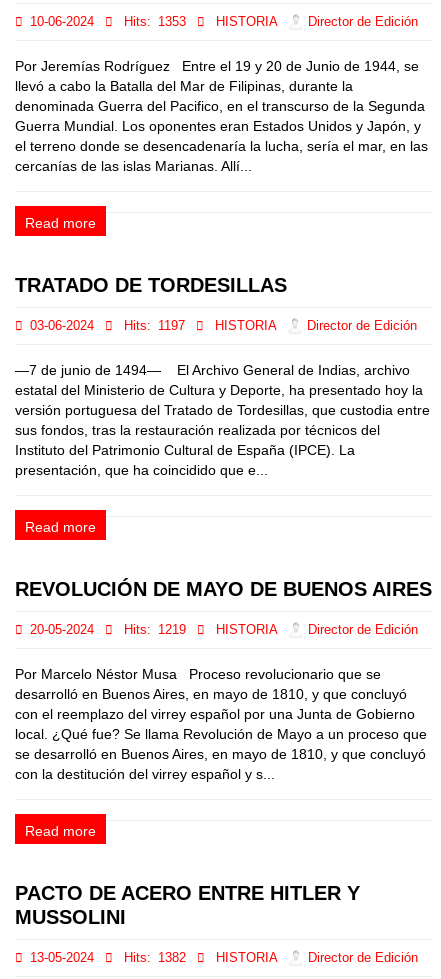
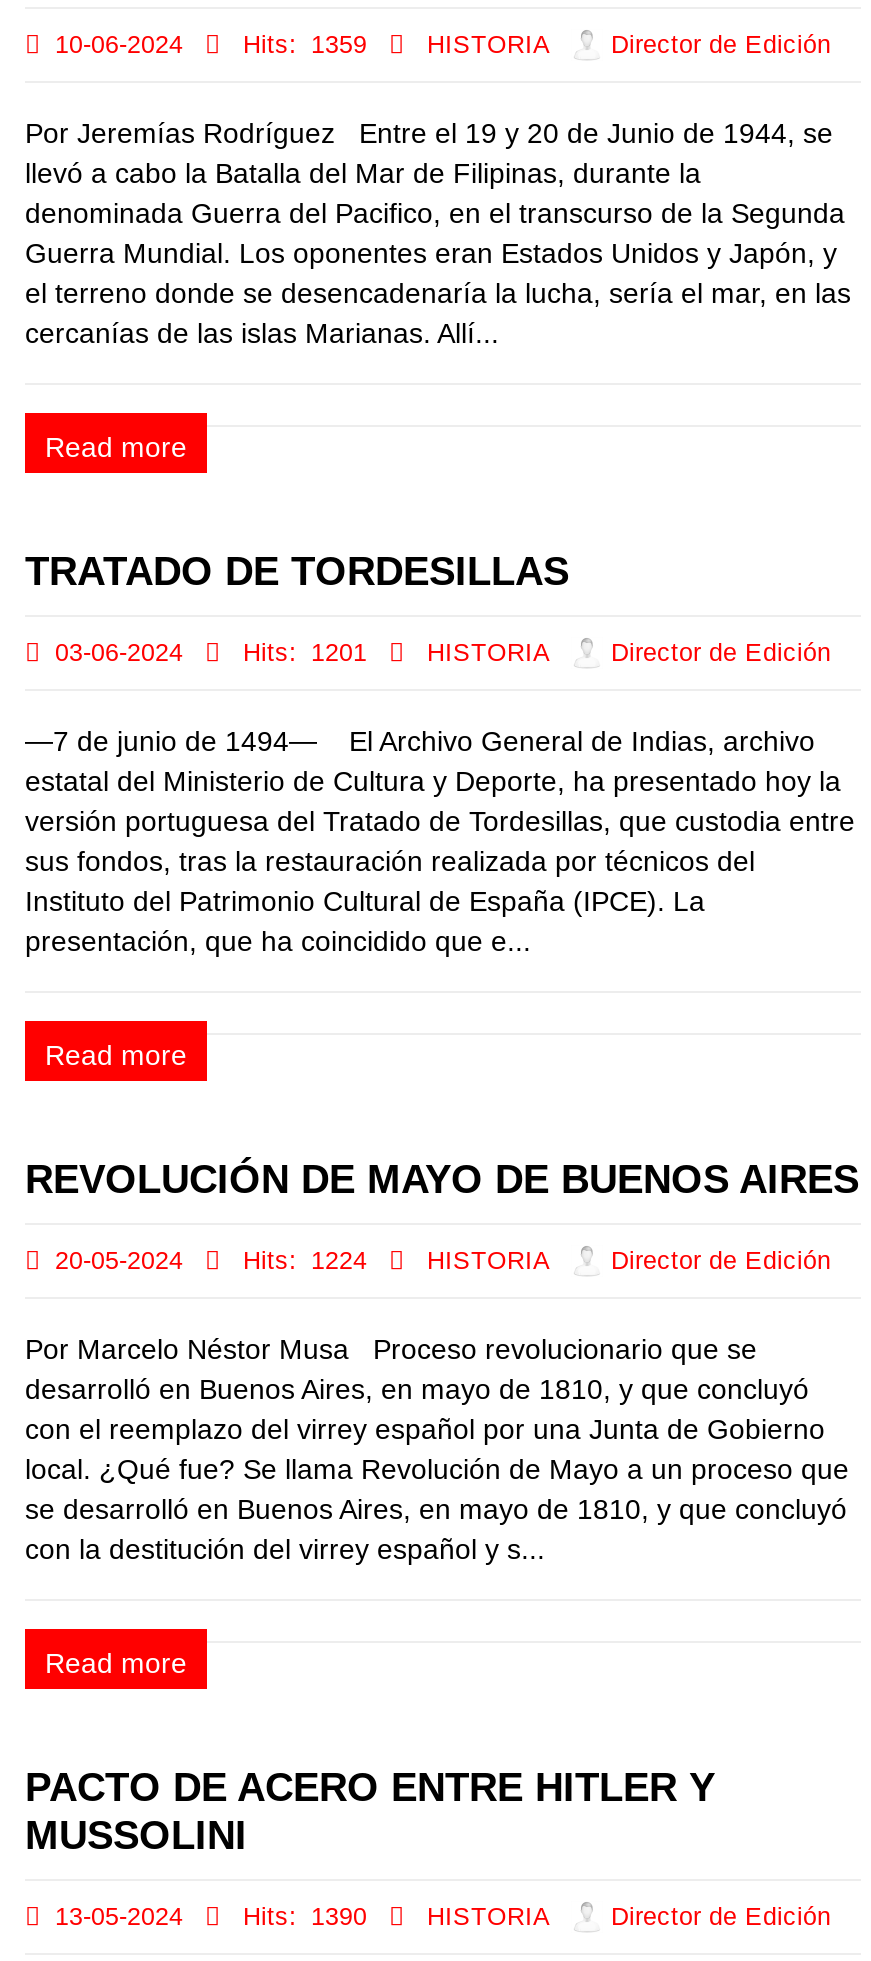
- Hits: 1353
+ Hits: 1359

- Hits: 1197
+ Hits: 1201

- Hits: 1219
+ Hits: 1224

- Hits: 1382
+ Hits: 1390
